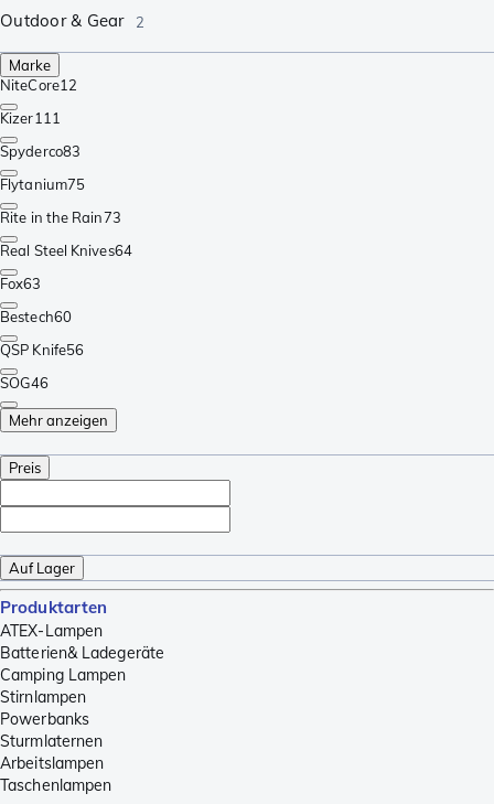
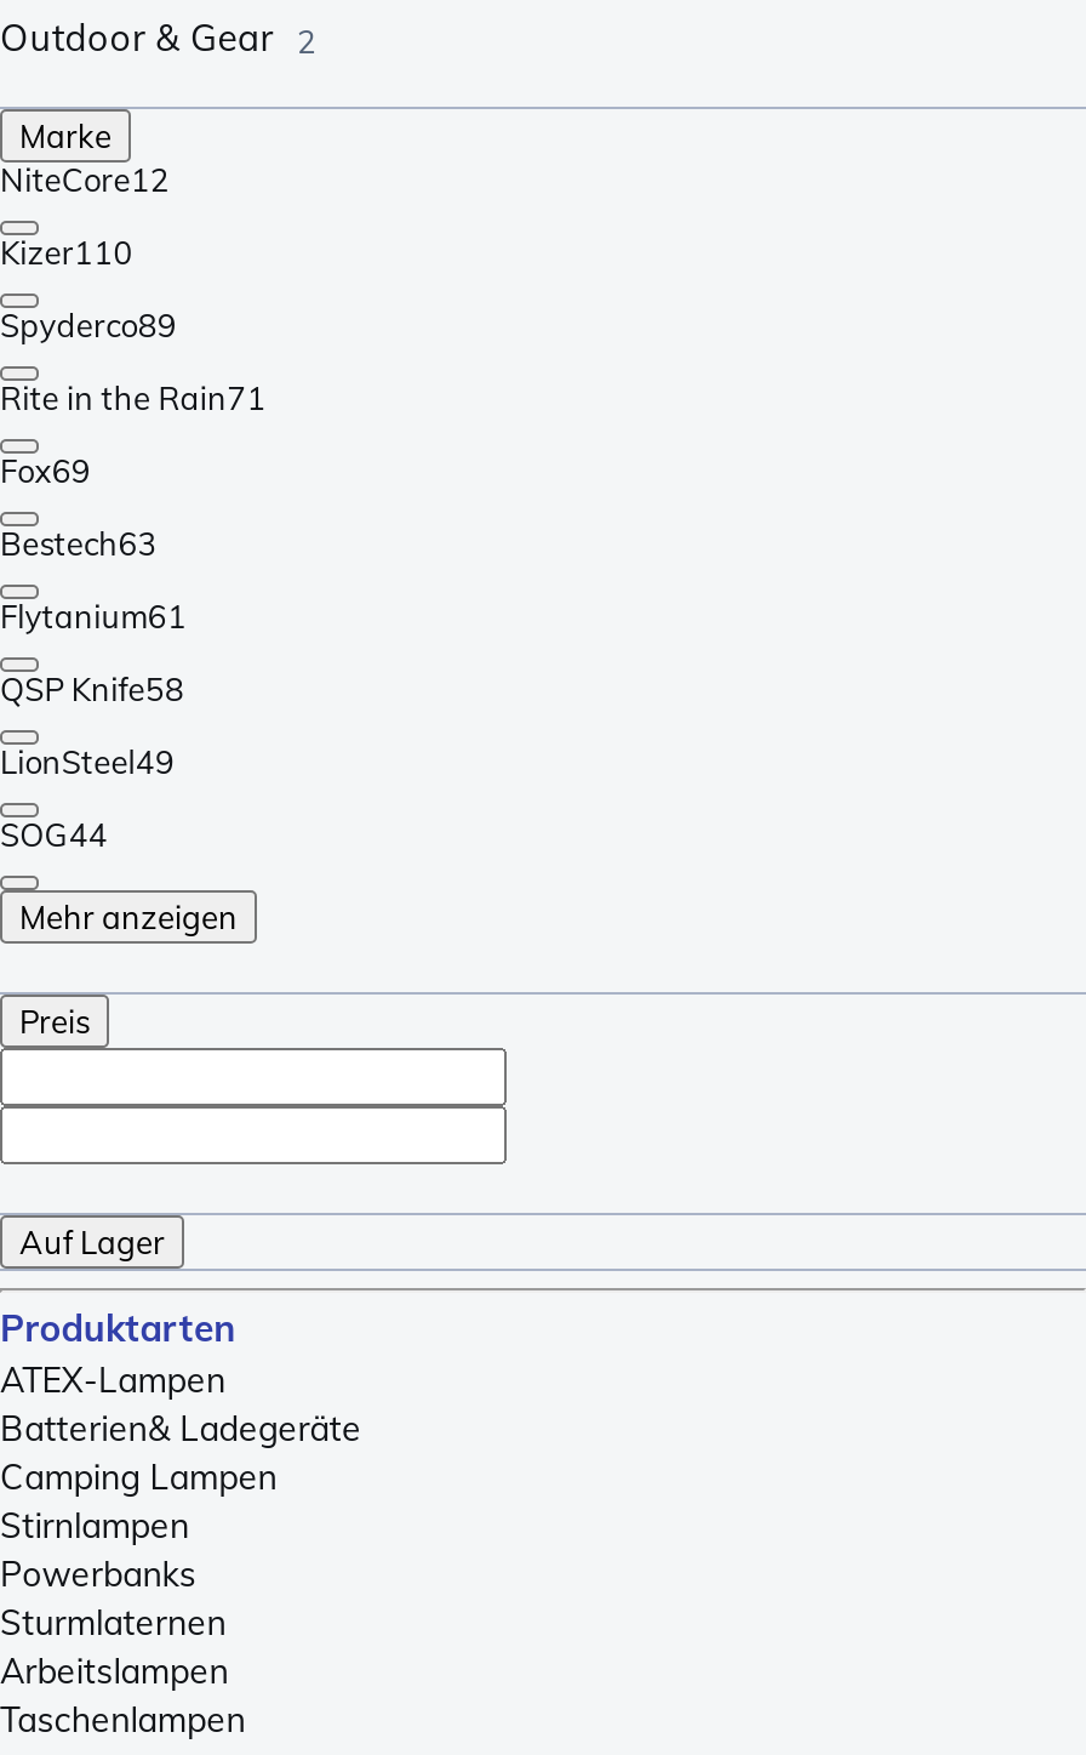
- Kizer111
+ Kizer110

- Spyderco83
+ Spyderco89

- Flytanium75
+ Rite in the Rain71

- Rite in the Rain73
+ Fox69

- Real Steel Knives64
+ Bestech63

- Fox63
+ Flytanium61

- Bestech60
+ QSP Knife58

- QSP Knife56
+ LionSteel49

- SOG46
+ SOG44
